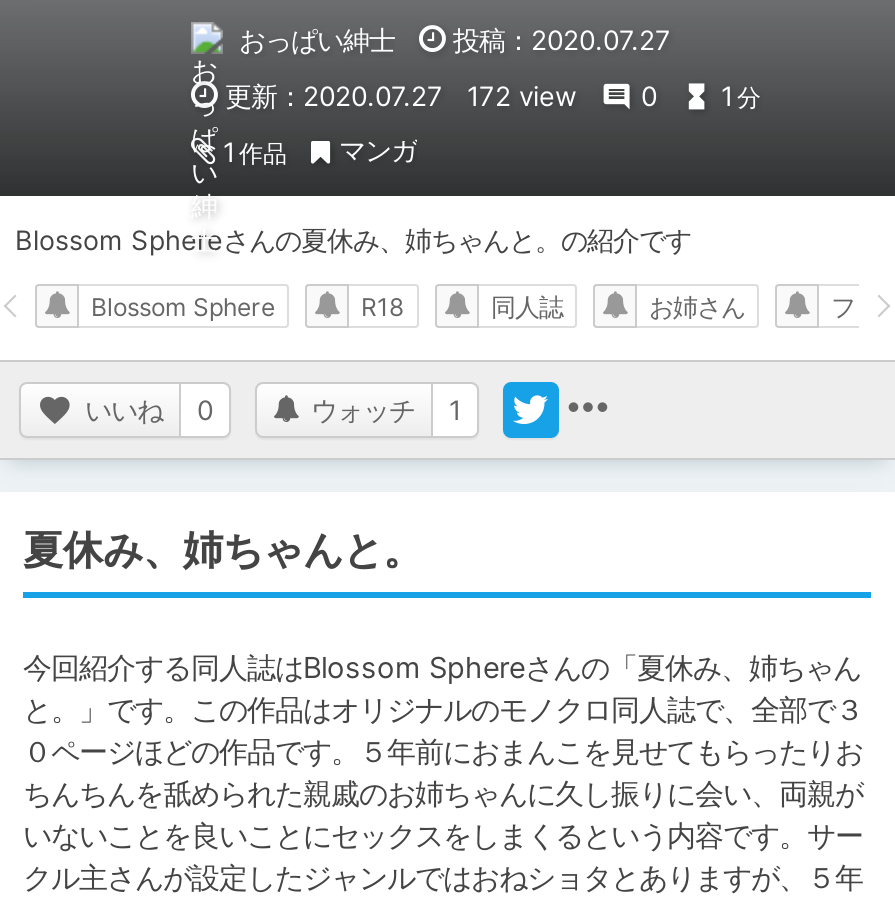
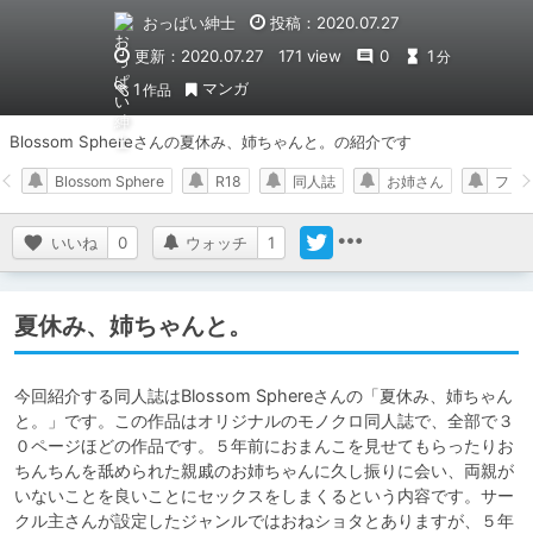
- 更新：2020.07.27 172 view 0 1 分
+ 更新：2020.07.27 171 view 0 1 分
